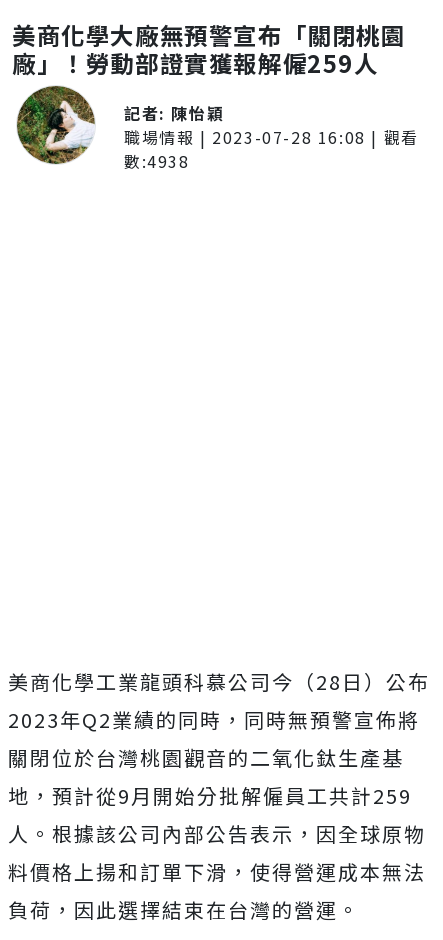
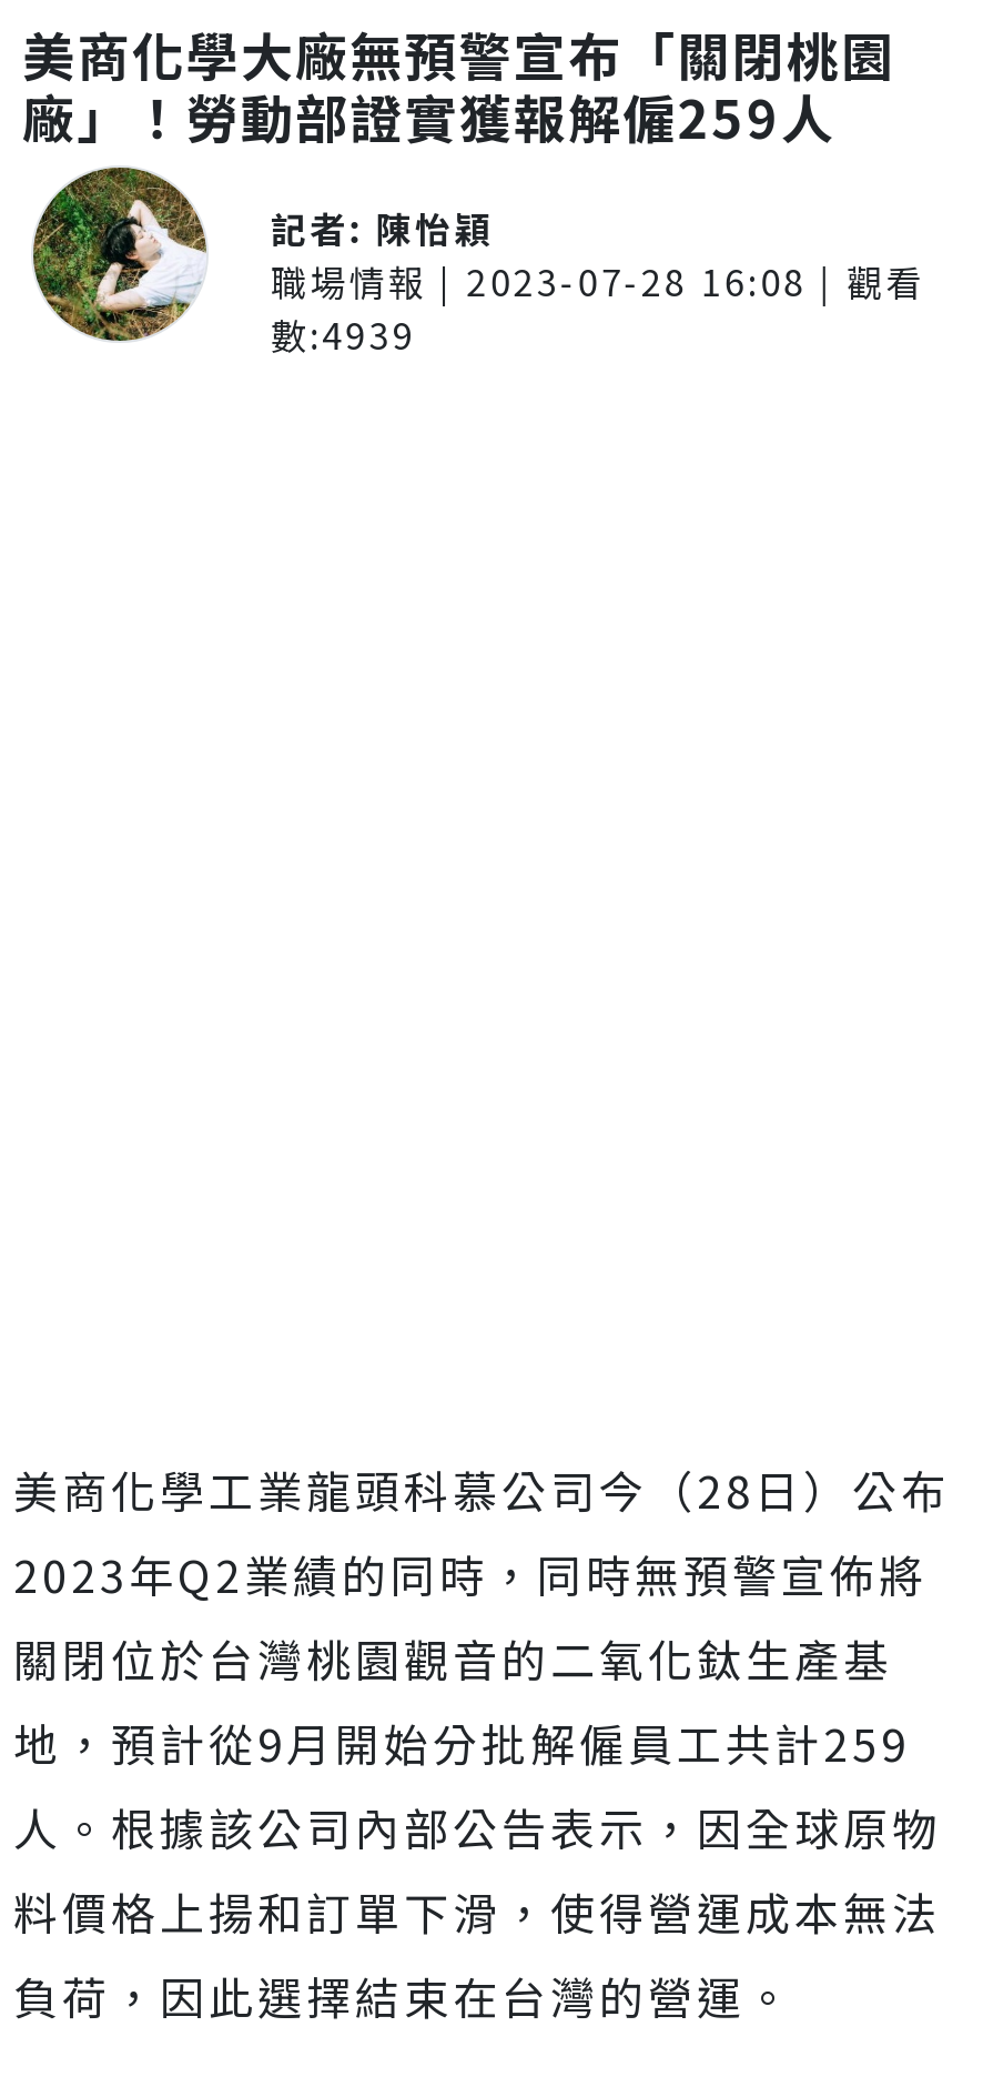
- 數:4938
+ 數:4939
